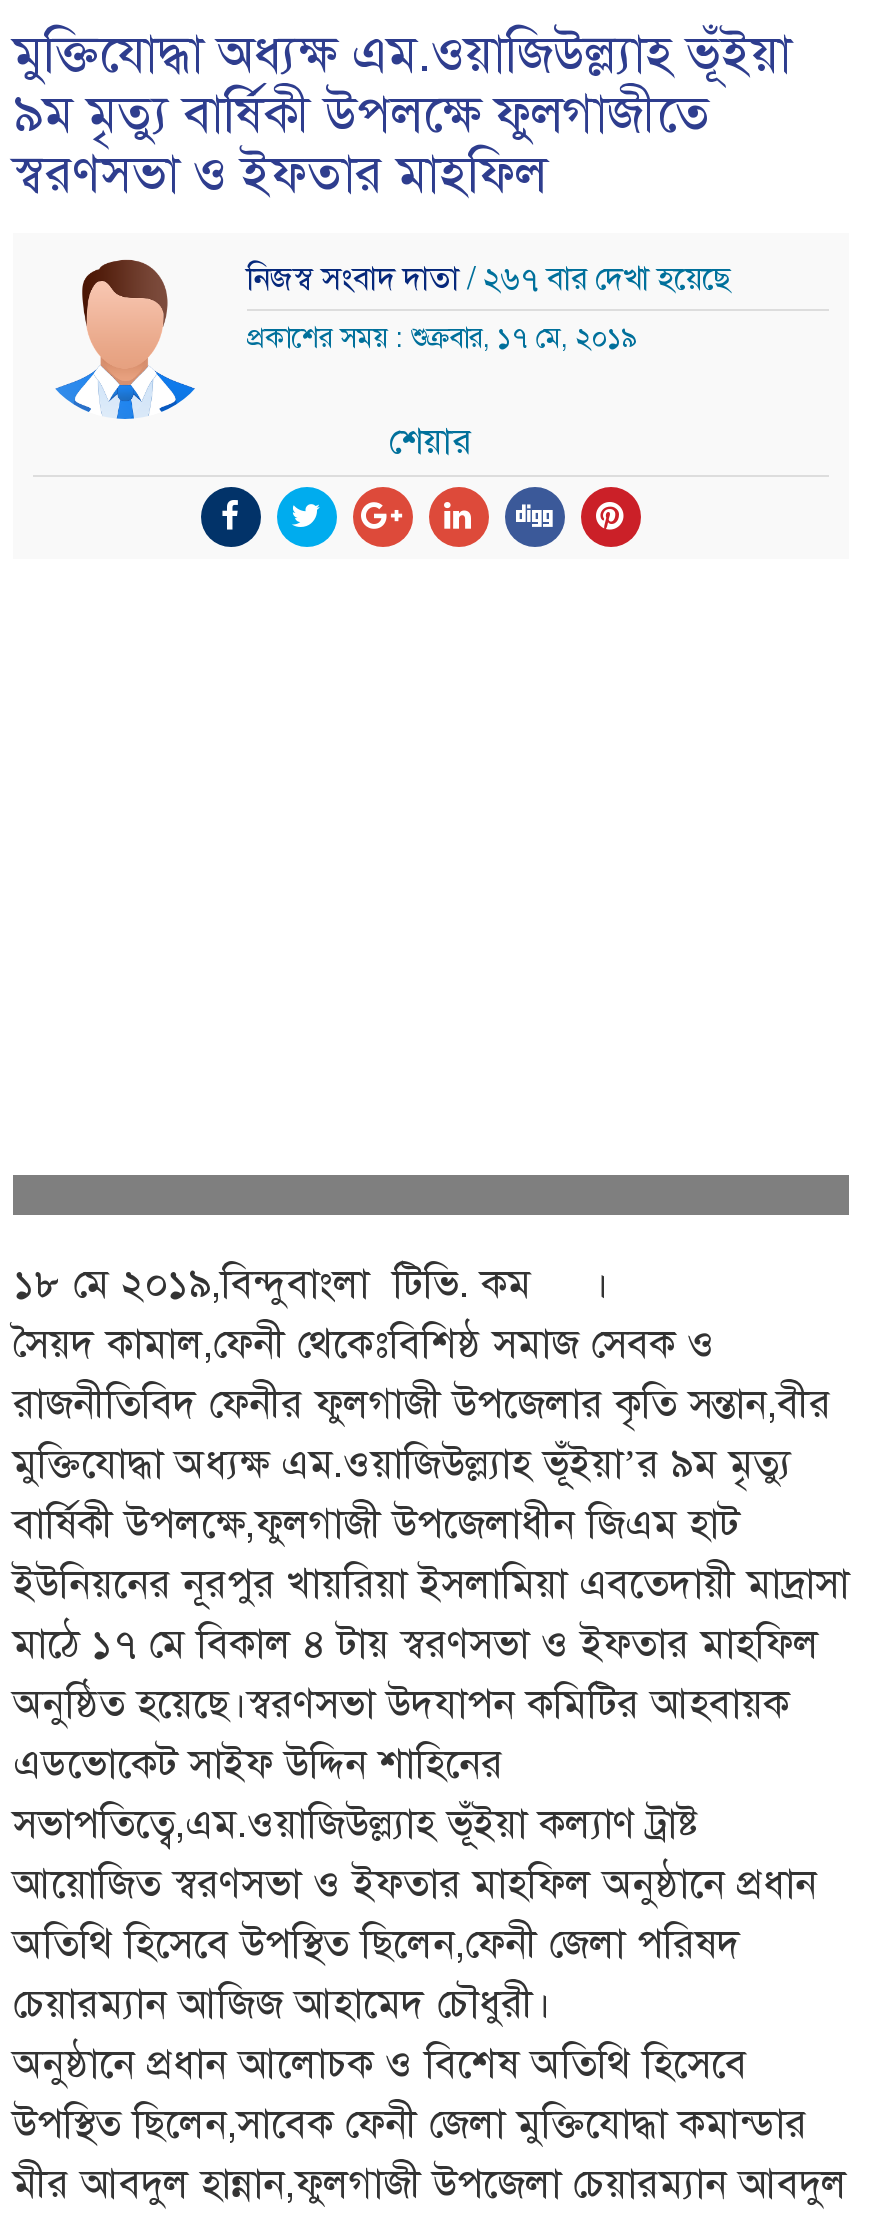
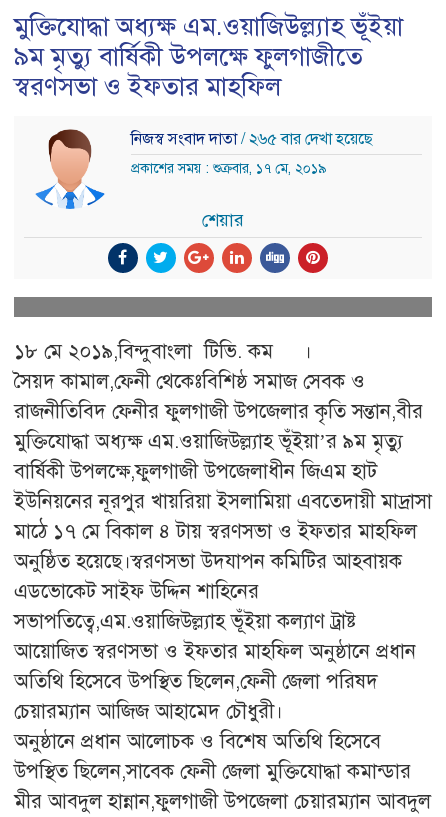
- নিজস্ব সংবাদ দাতা / ২৬৭ বার দেখা হয়েছে
+ নিজস্ব সংবাদ দাতা / ২৬৫ বার দেখা হয়েছে
